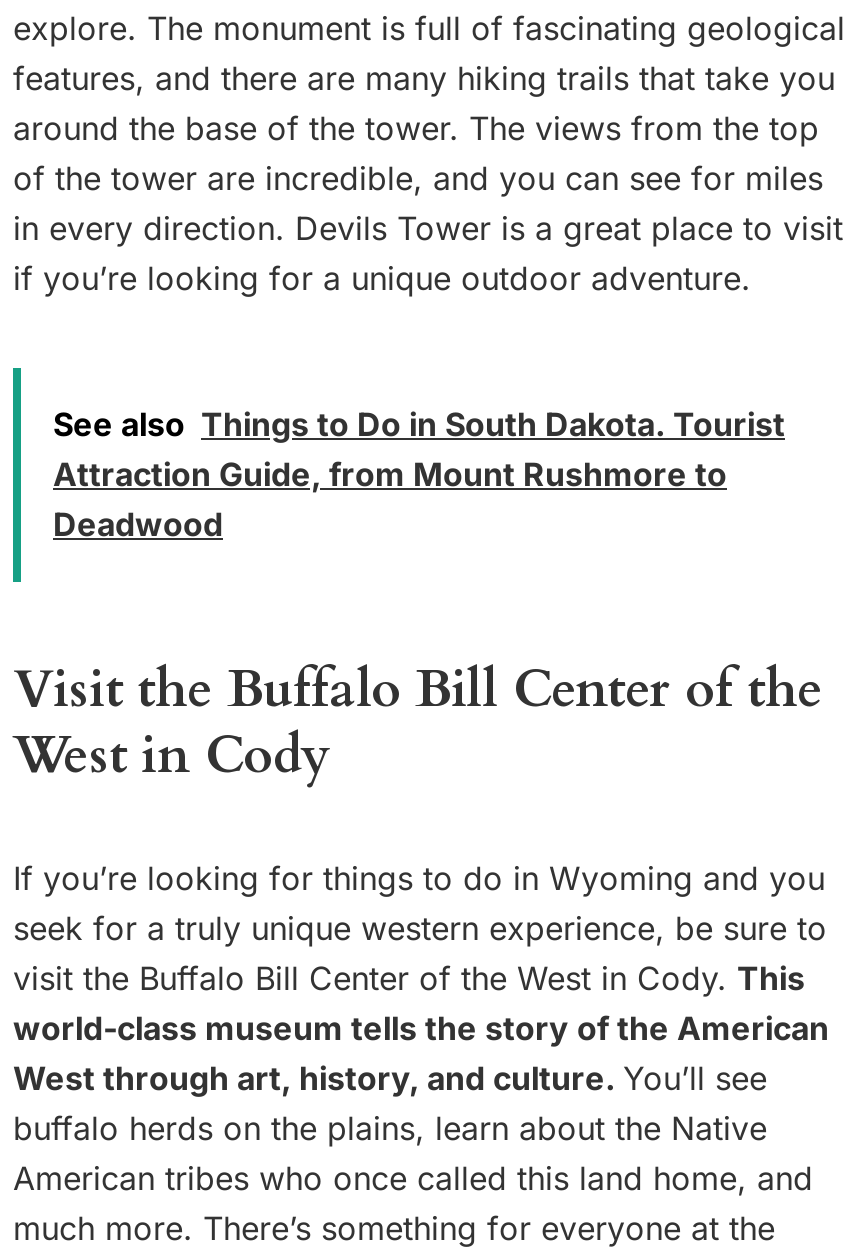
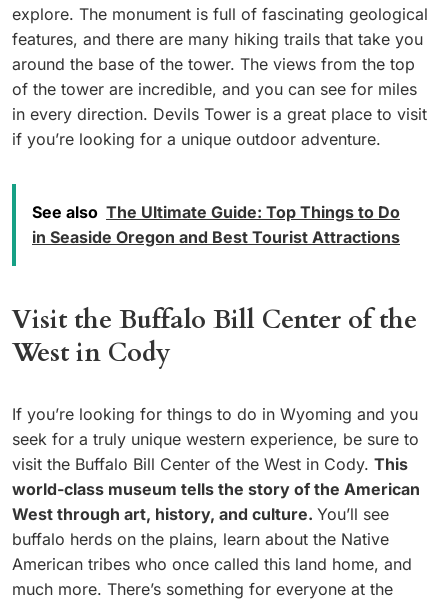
- See also Things to Do in South Dakota. Tourist
- Attraction Guide, from Mount Rushmore to
- Deadwood
+ See also The Ultimate Guide: Top Things to Do
+ in Seaside Oregon and Best Tourist Attractions
